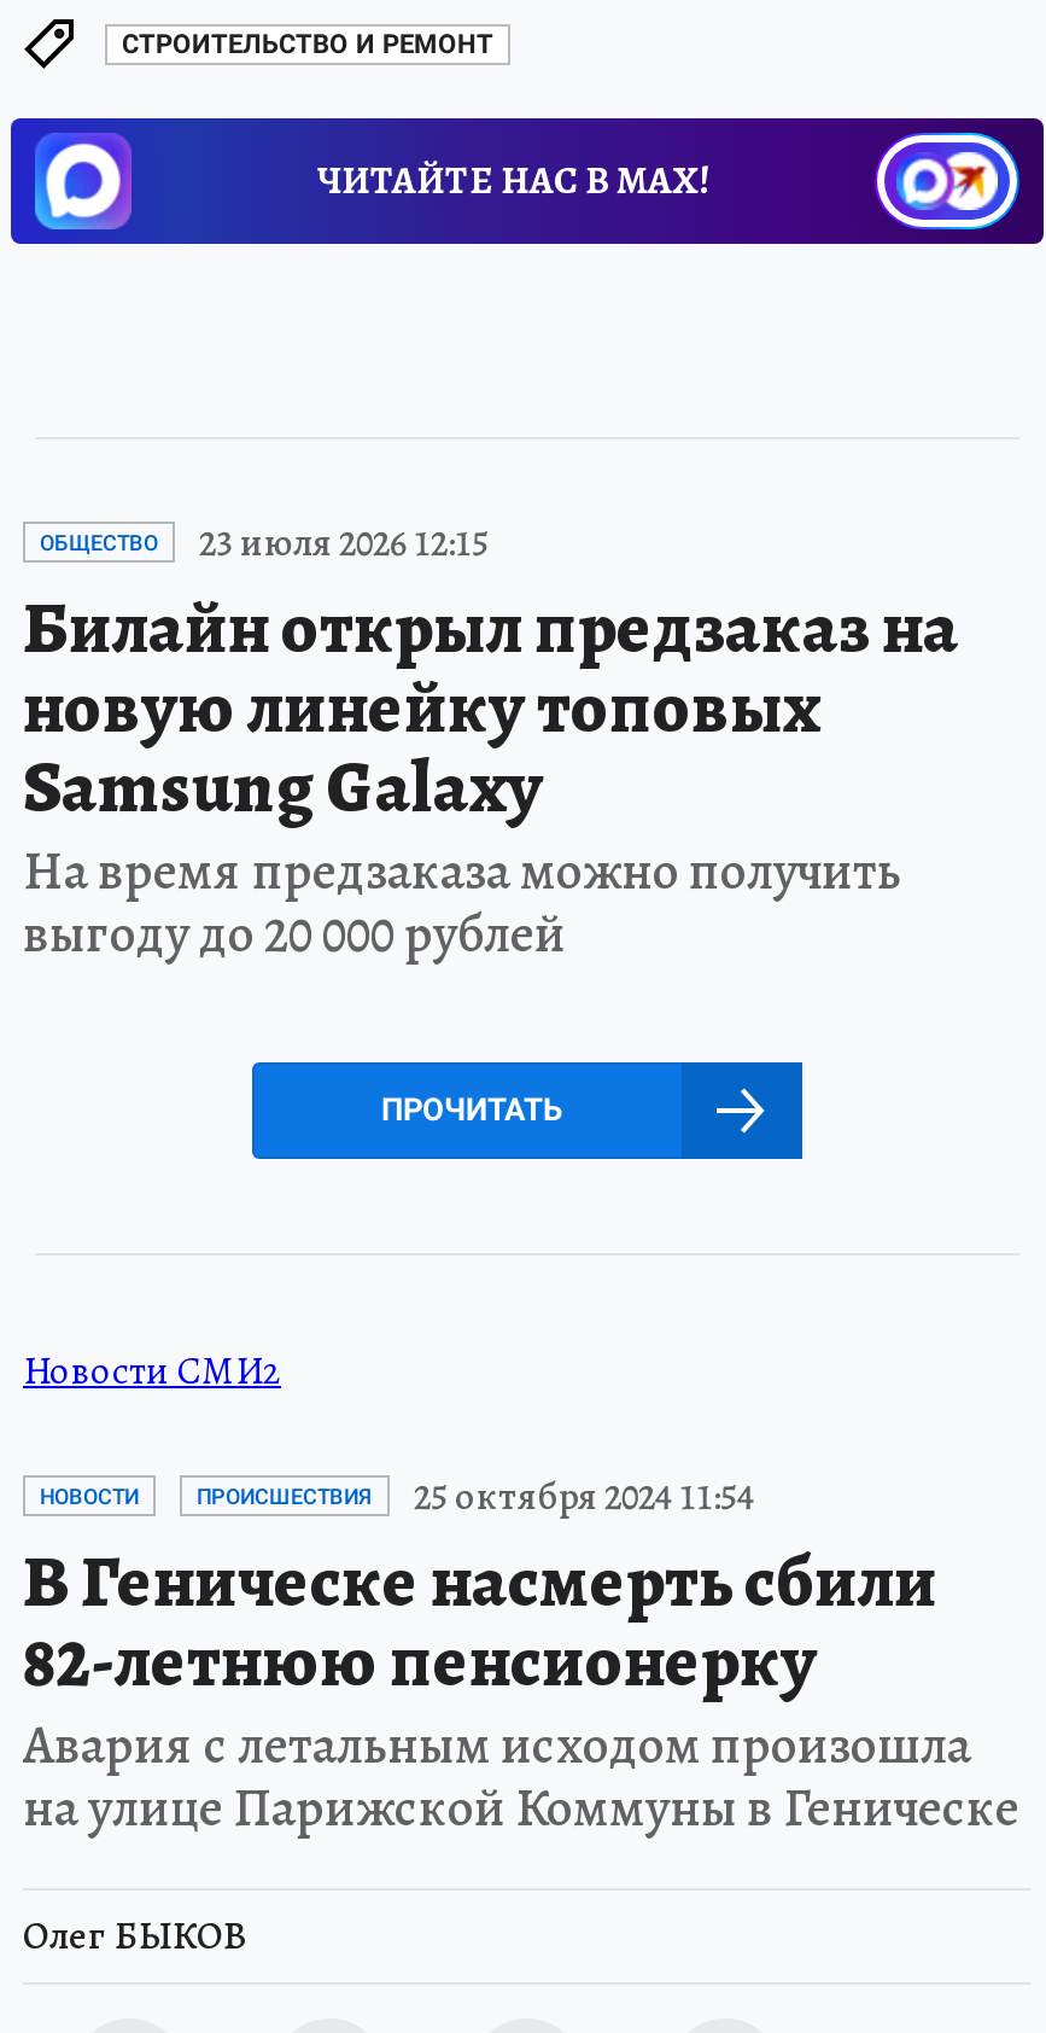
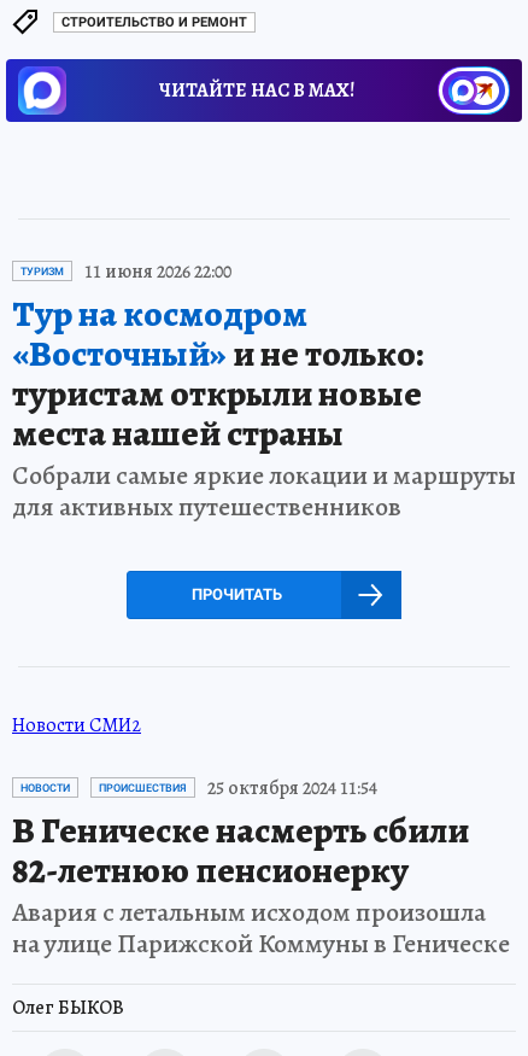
- ОБЩЕСТВО
- 23 июля 2026 12:15
- Билайн открыл предзаказ на
- новую линейку топовых
- Samsung Galaxy
- На время предзаказа можно получить
- выгоду до 20 000 рублей
+ ТУРИЗМ
+ 11 июня 2026 22:00
+ Тур на космодром
+ «Восточный»и не только:
+ туристам открыли новые
+ места нашей страны
+ Собрали самые яркие локации и маршруты
+ для активных путешественников
